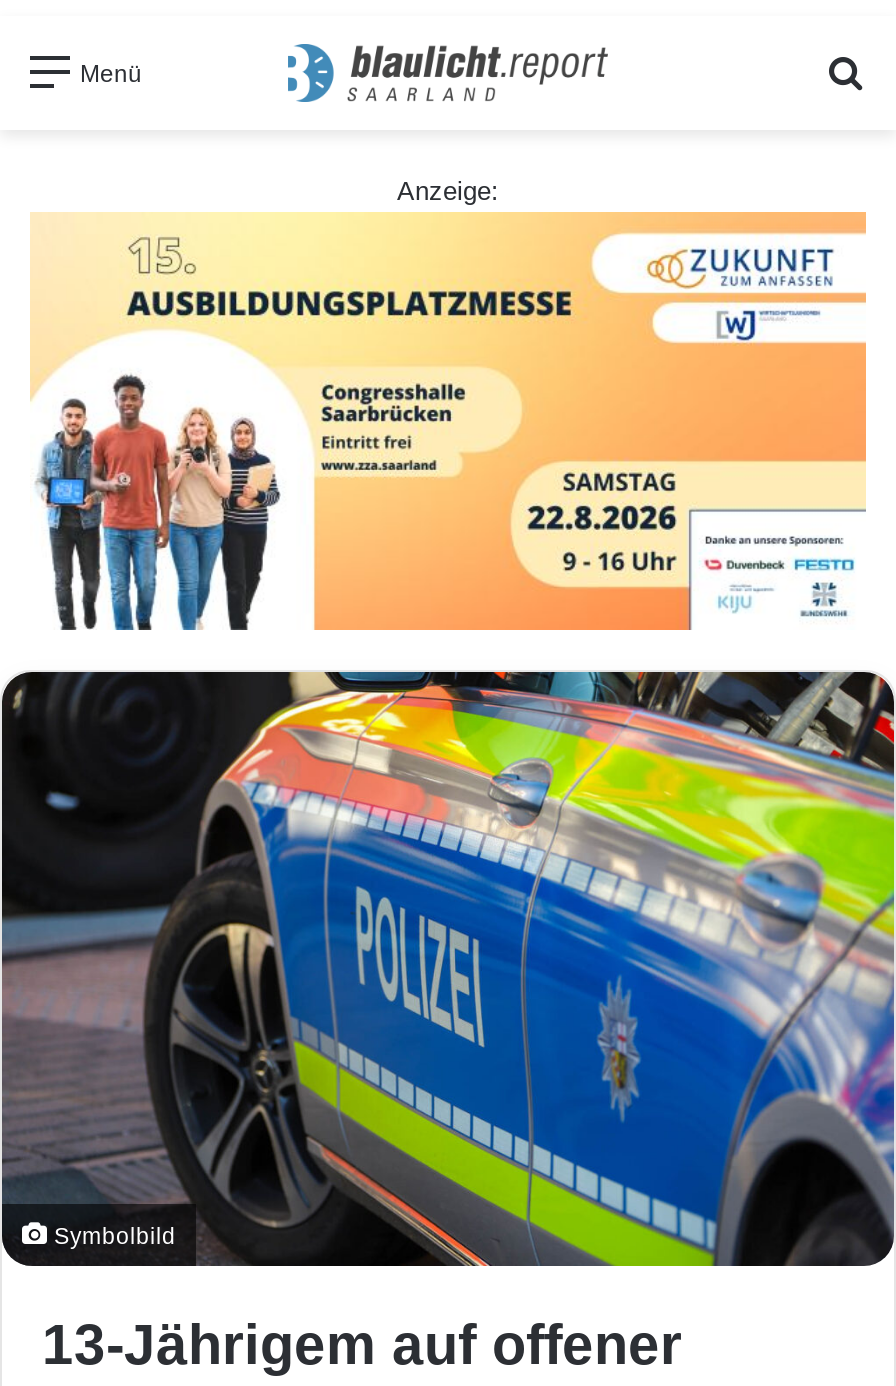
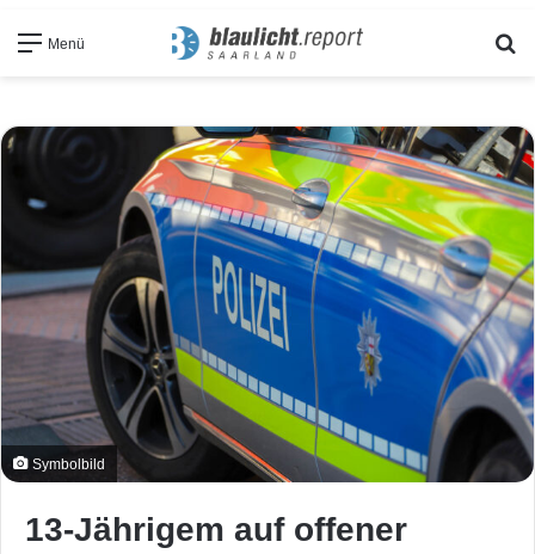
- Anzeige:

- [image]
